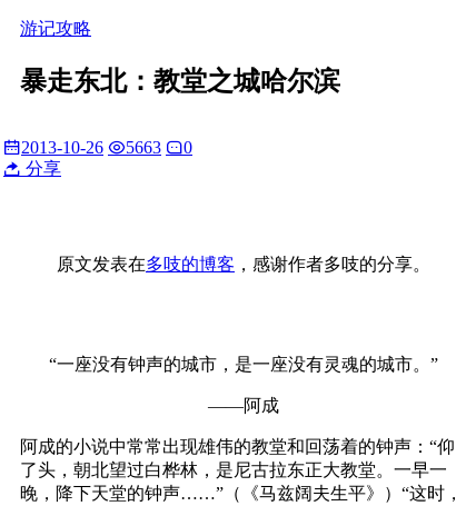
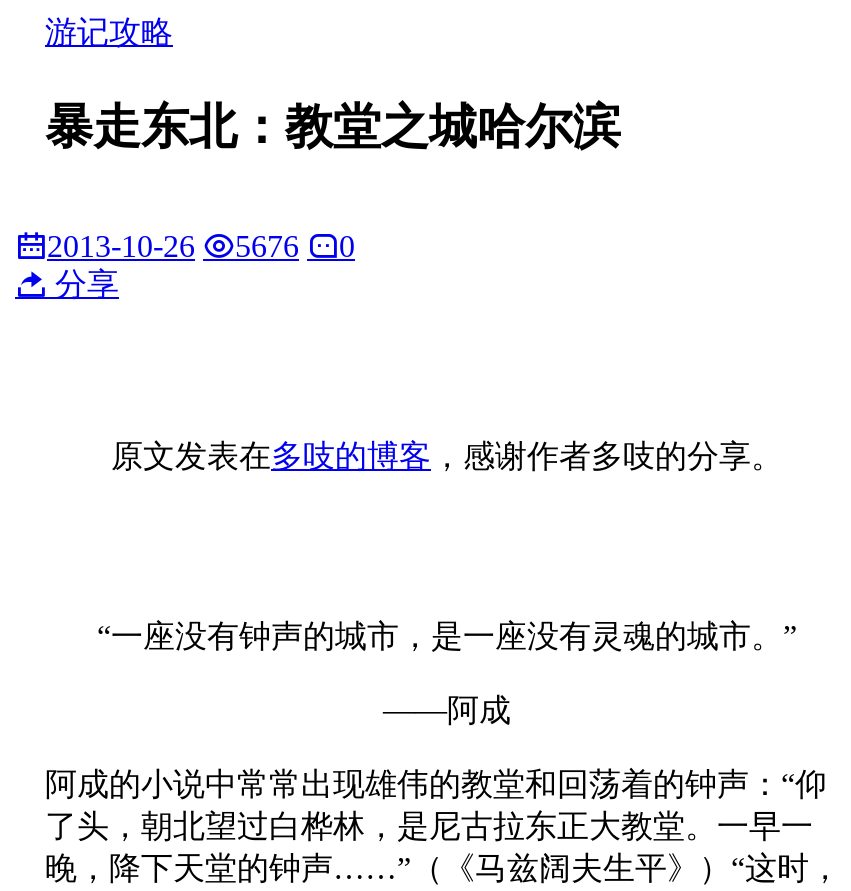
- 5663
+ 5676
